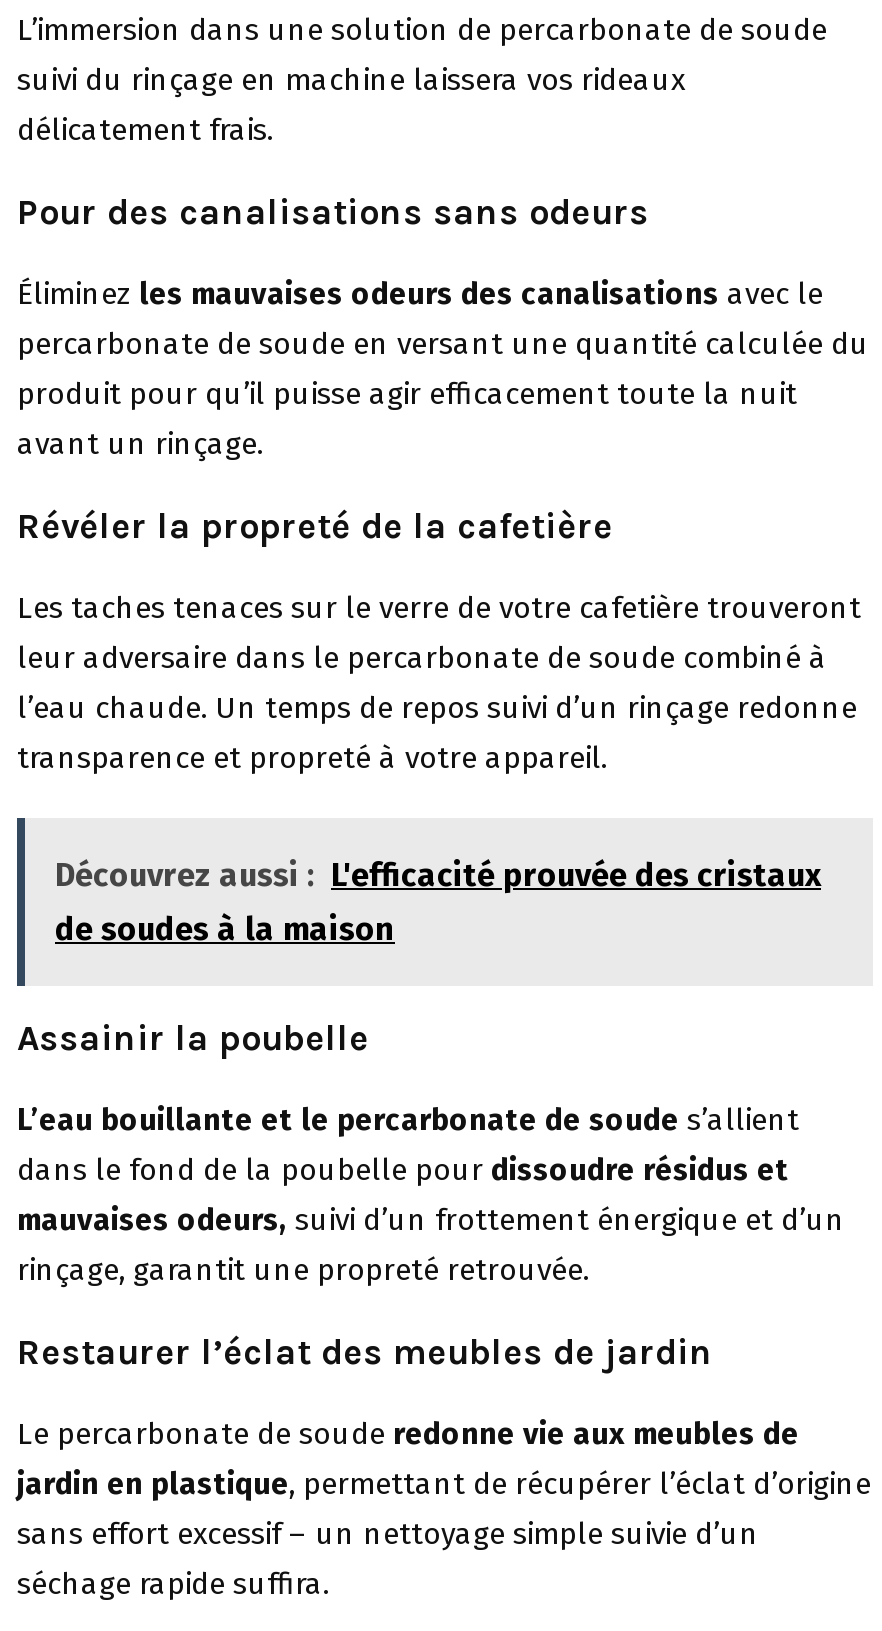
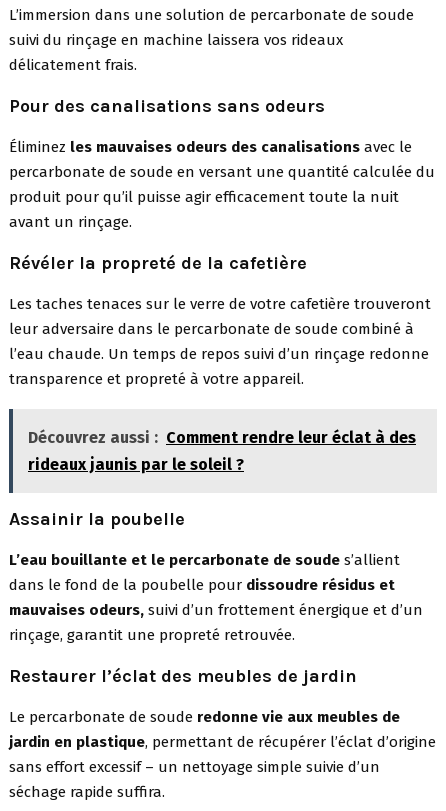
- Découvrez aussi : L'efficacité prouvée des cristaux
- de soudes à la maison
+ Découvrez aussi : Comment rendre leur éclat à des
+ rideaux jaunis par le soleil ?
